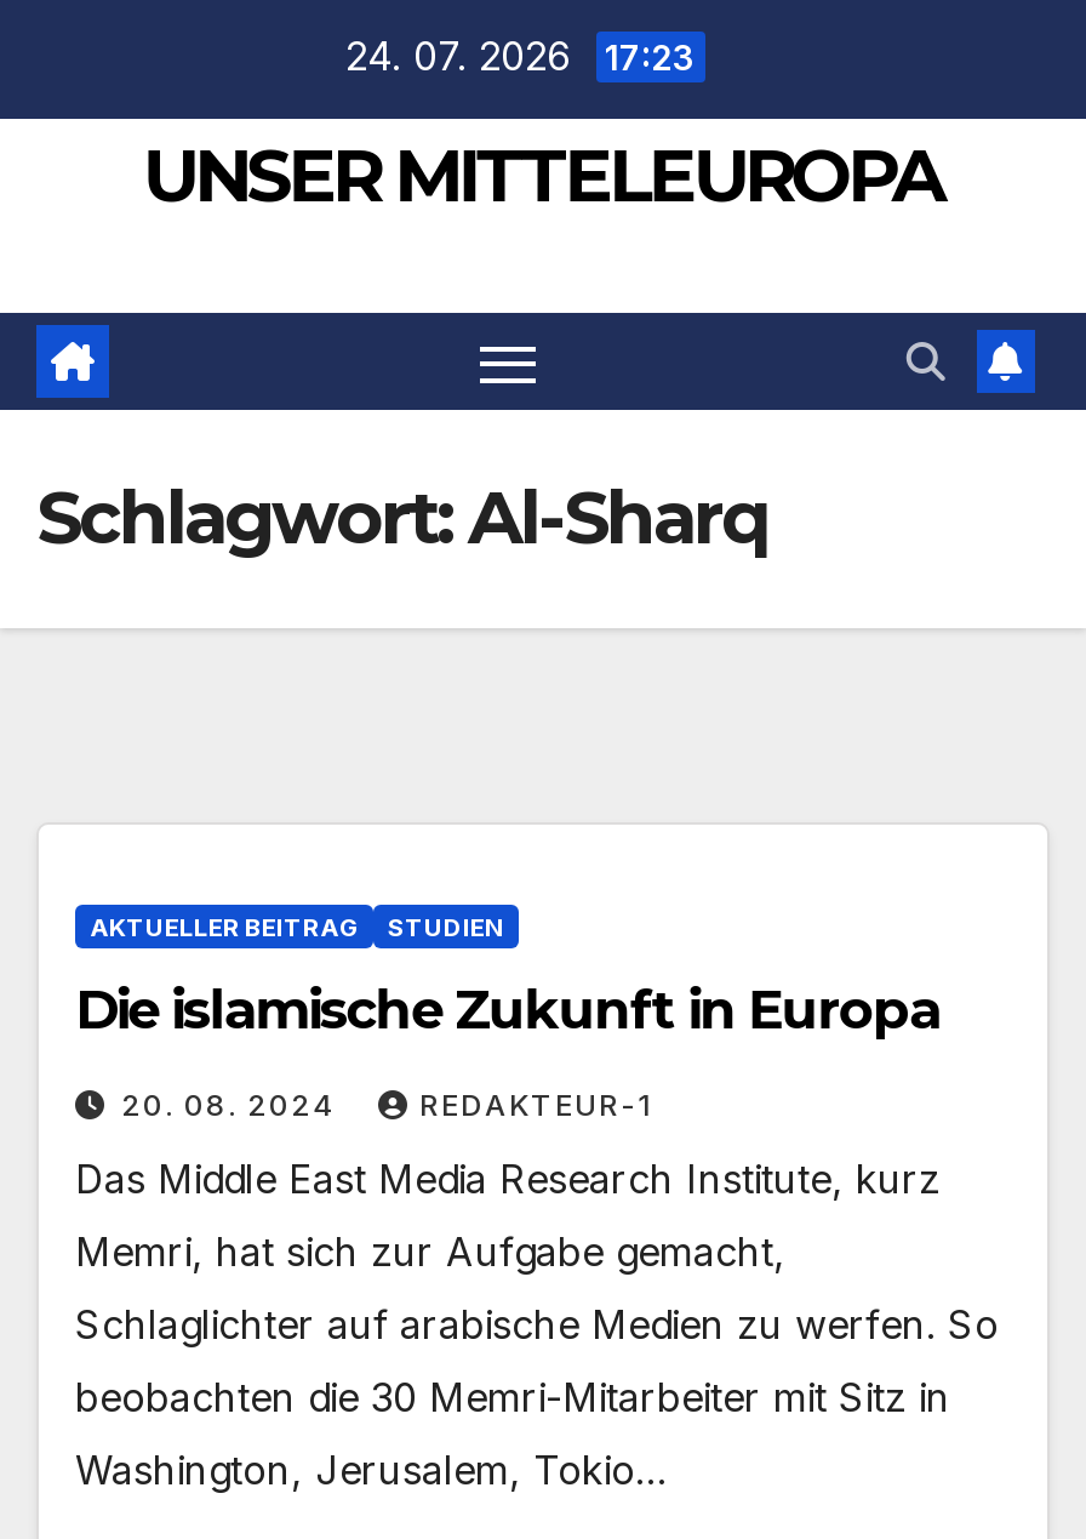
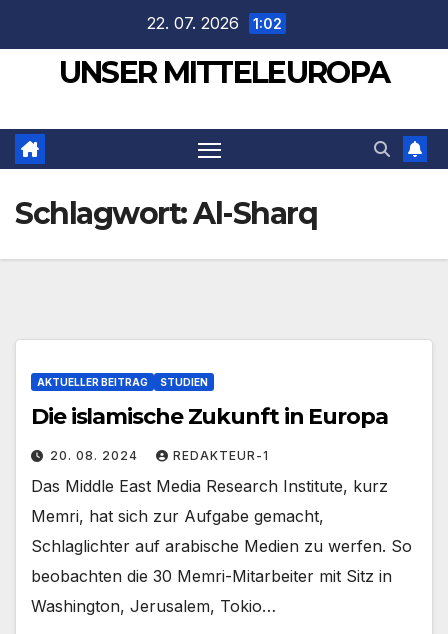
- 24. 07. 2026 17:23
+ 22. 07. 2026 1:02
